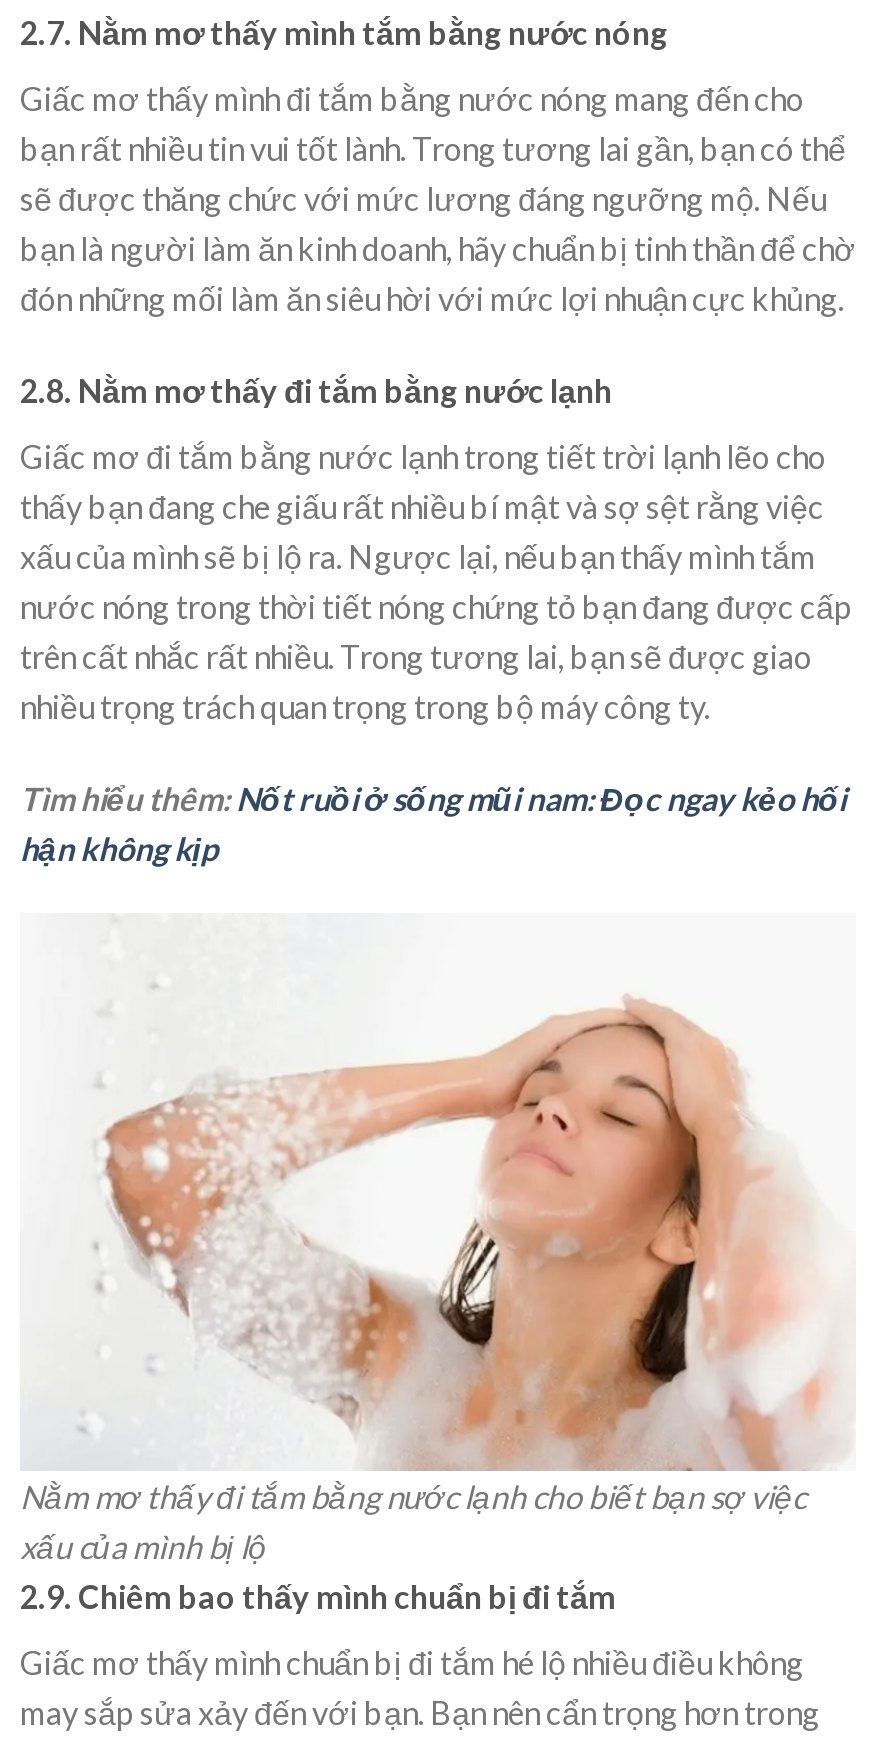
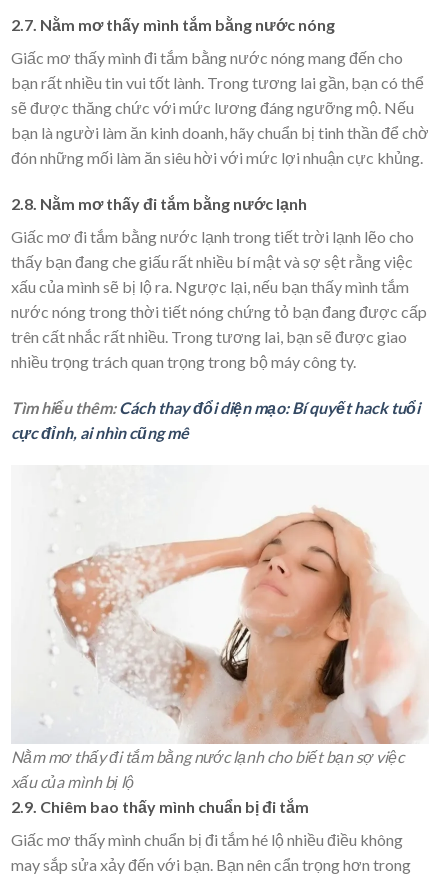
- Tìm hiểu thêm: Nốt ruồi ở sống mũi nam: Đọc ngay kẻo hối
- hận không kịp
+ Tìm hiểu thêm: Cách thay đổi diện mạo: Bí quyết hack tuổi
+ cực đỉnh, ai nhìn cũng mê
